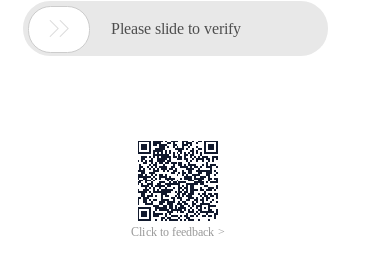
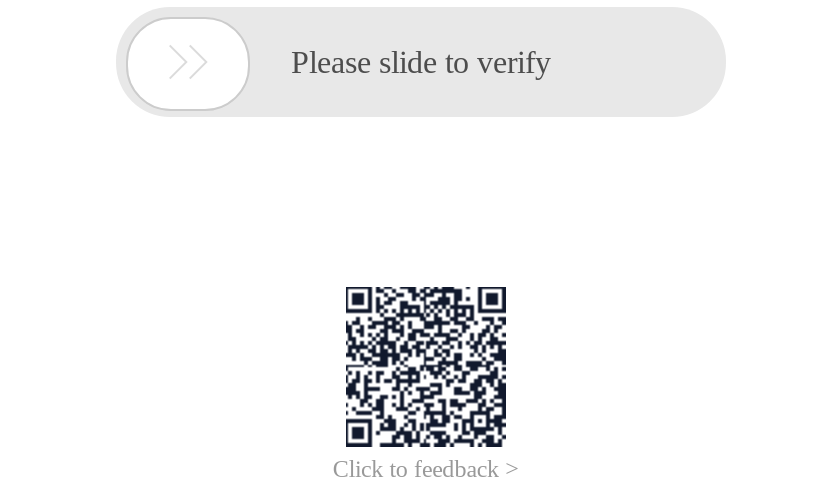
- [image]
+ [image]
